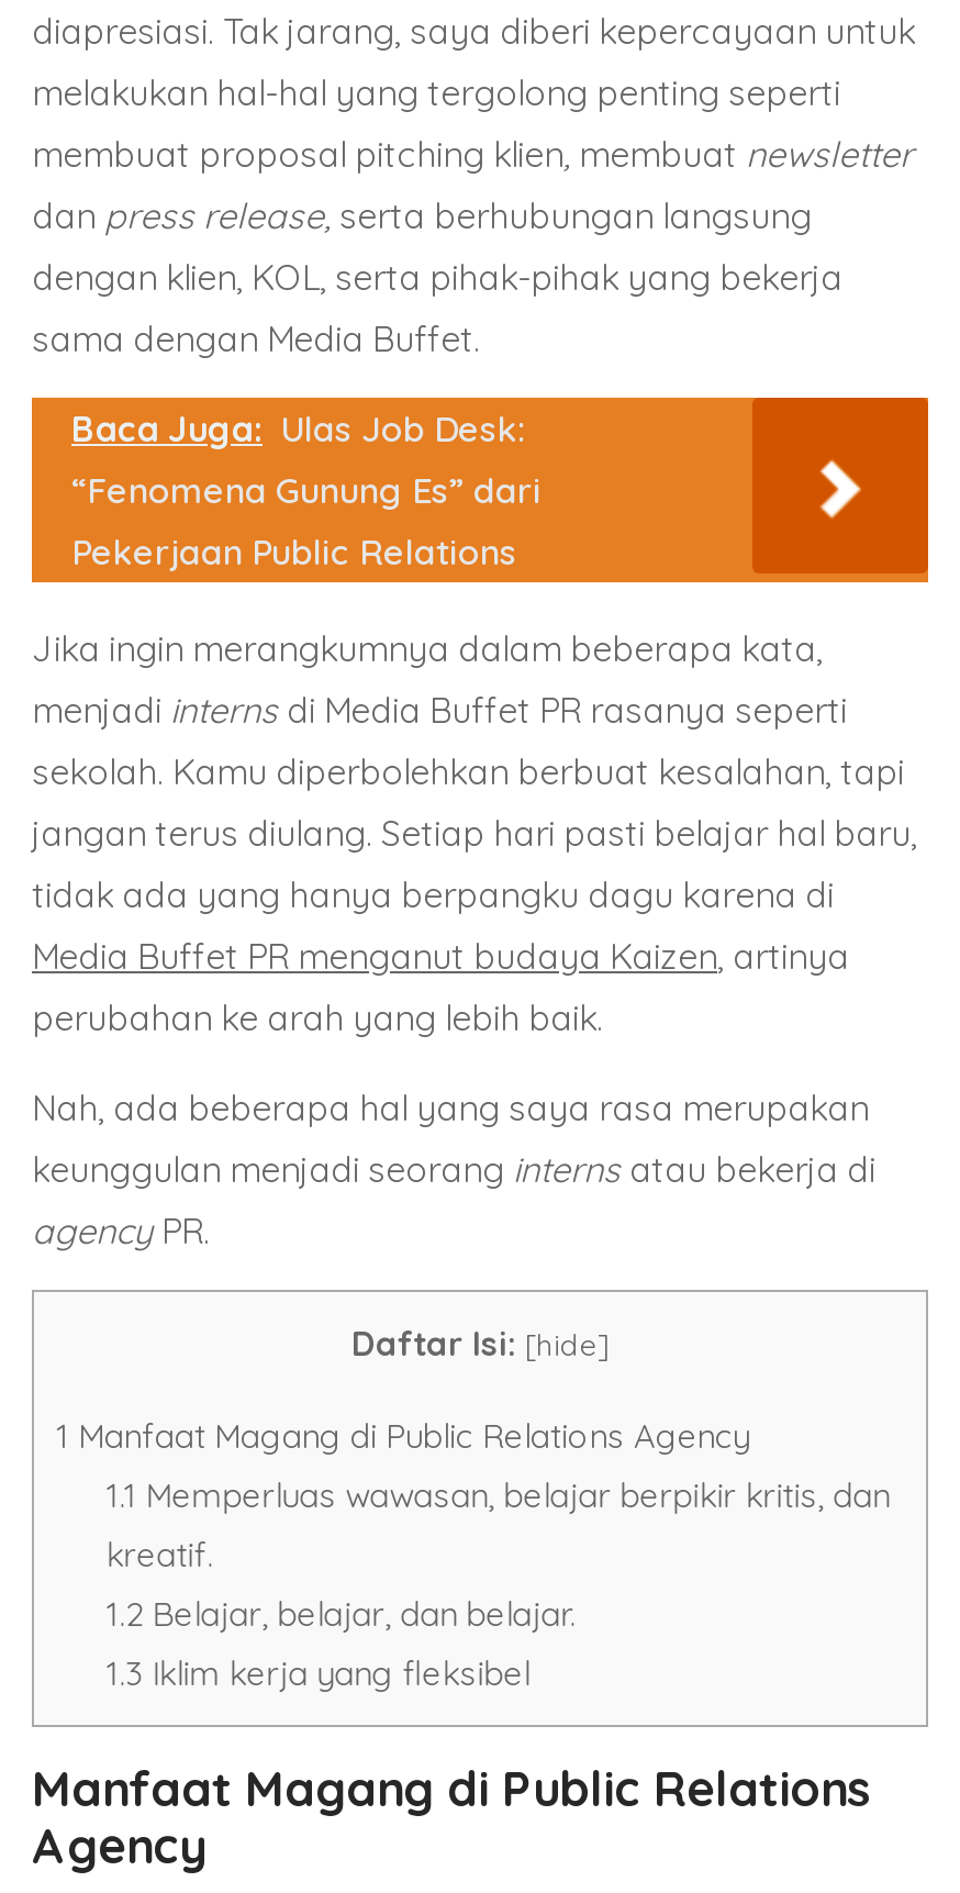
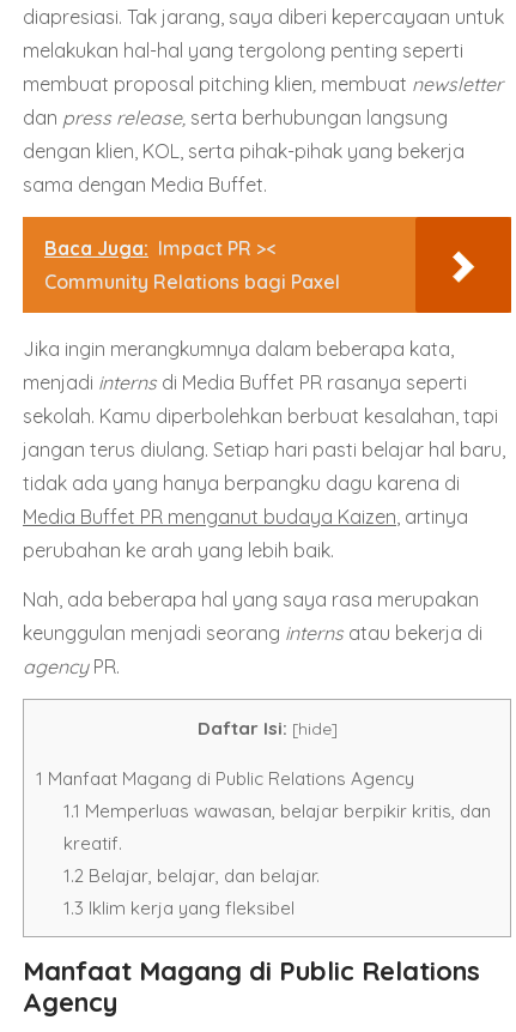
- Baca Juga: Ulas Job Desk:
- “Fenomena Gunung Es” dari
- Pekerjaan Public Relations
+ Baca Juga: Impact PR ><
+ Community Relations bagi Paxel
